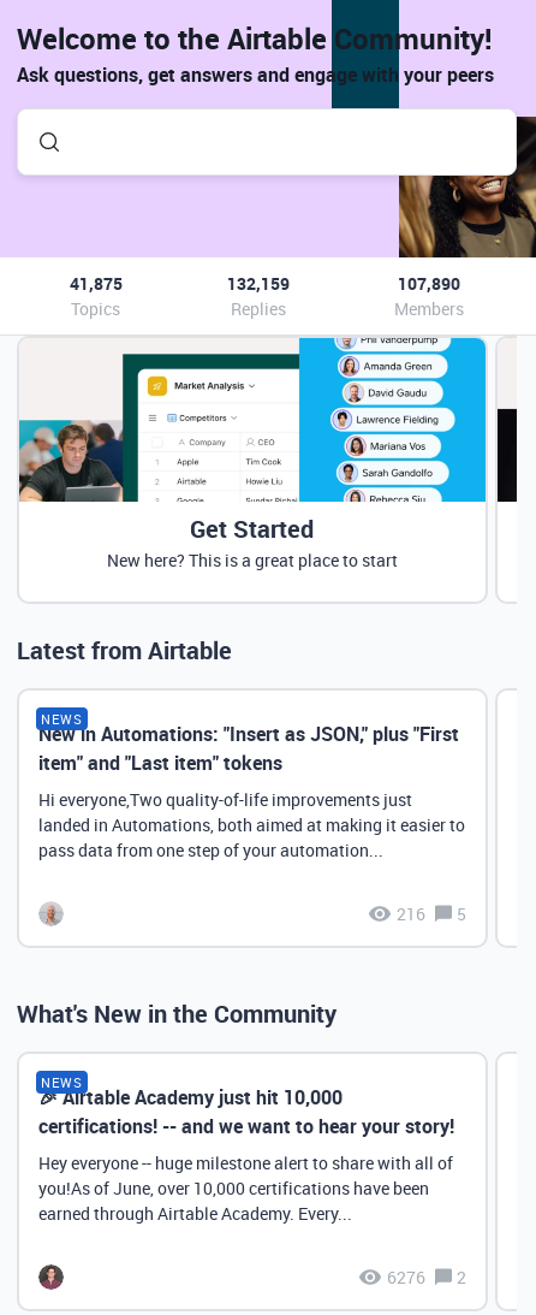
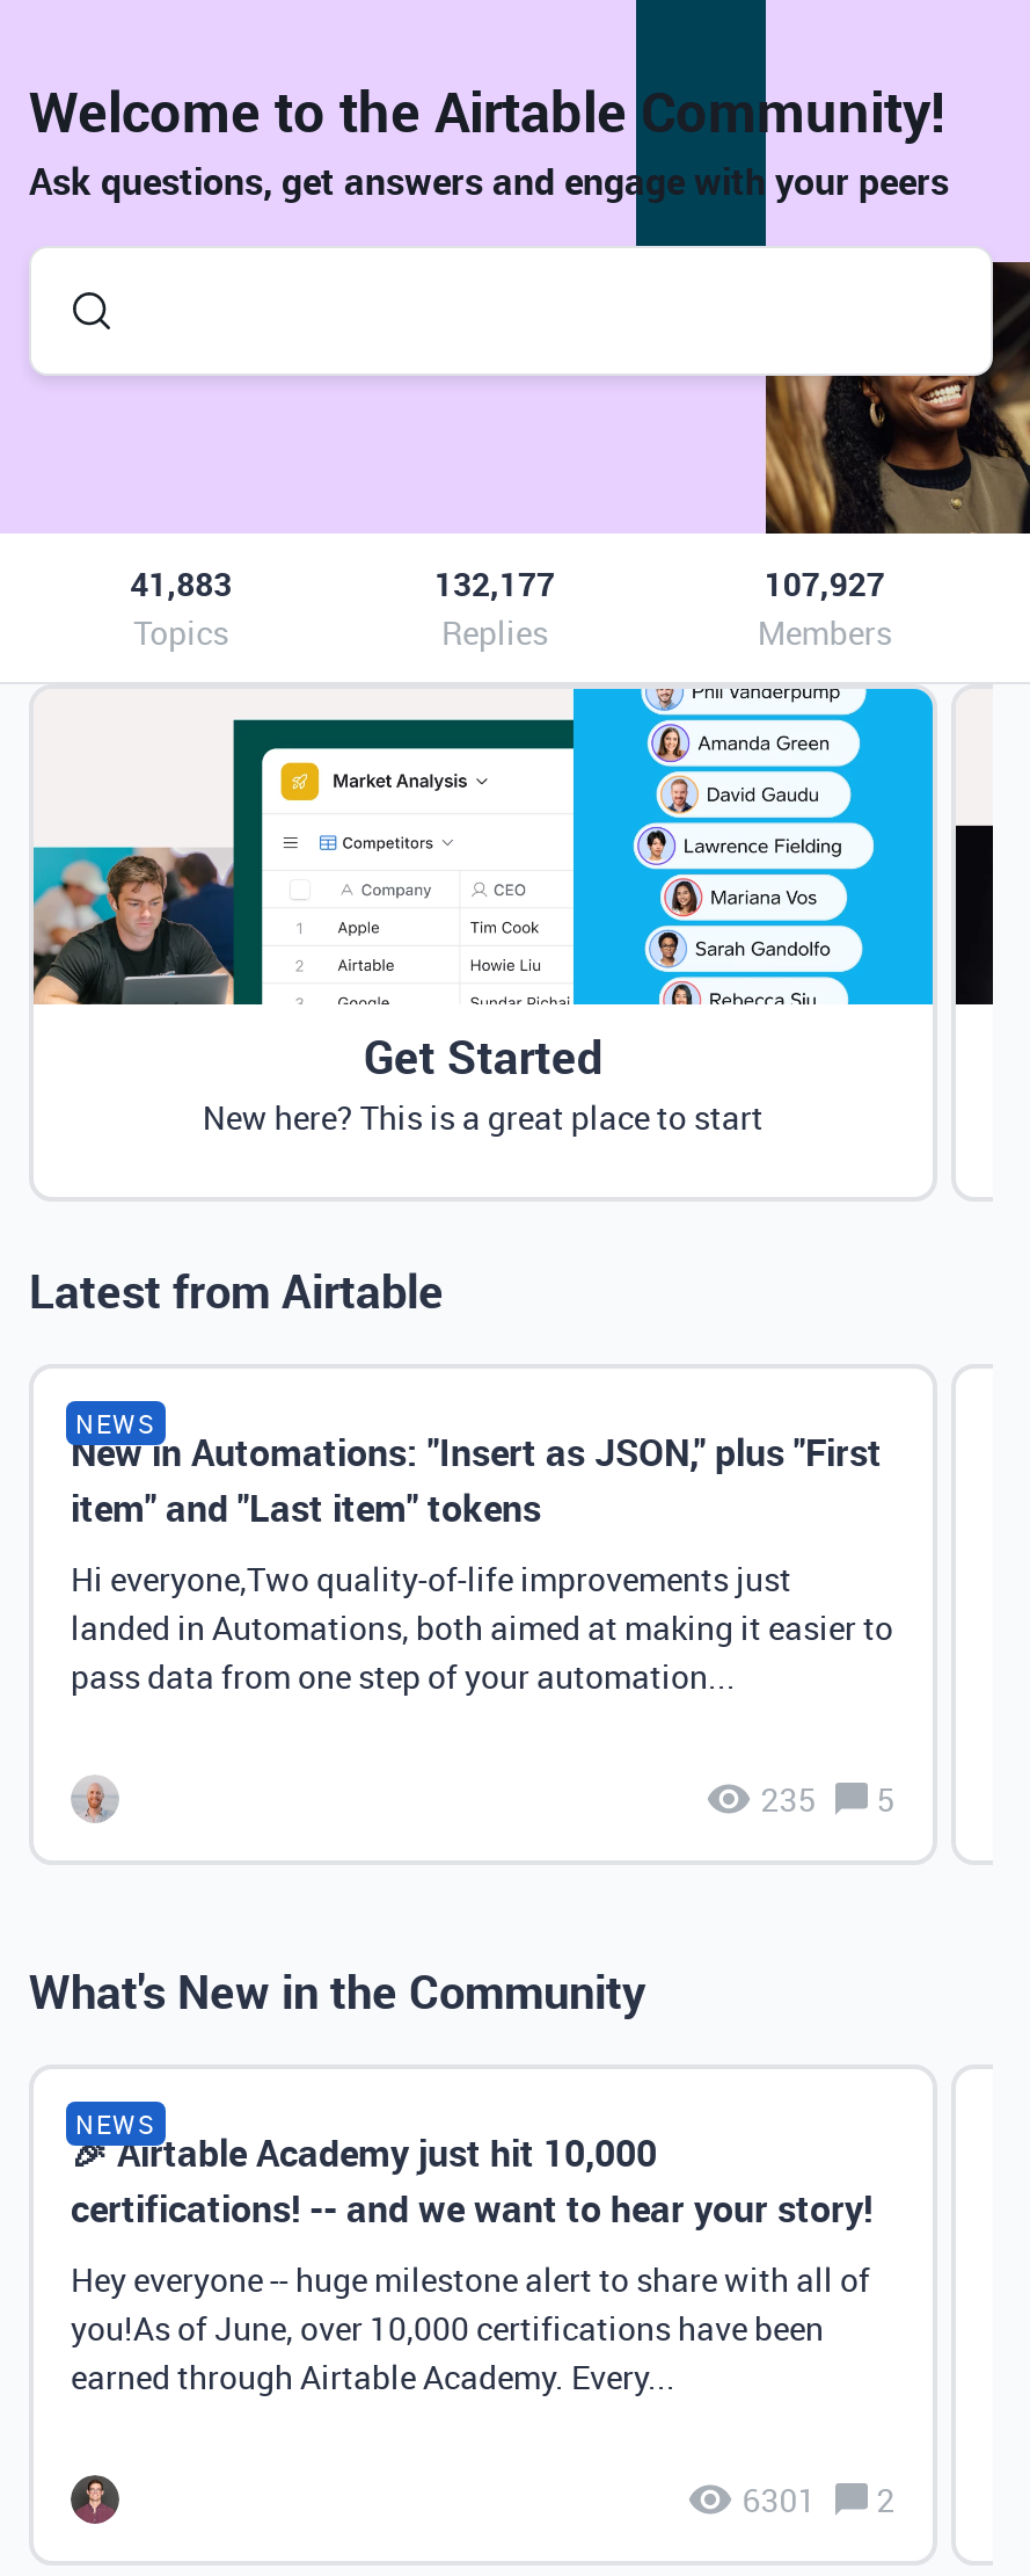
- 41,875
+ 41,883

- 132,159
+ 132,177

- 107,890
+ 107,927

- 216 5
+ 235 5

- 6276 2
+ 6301 2
